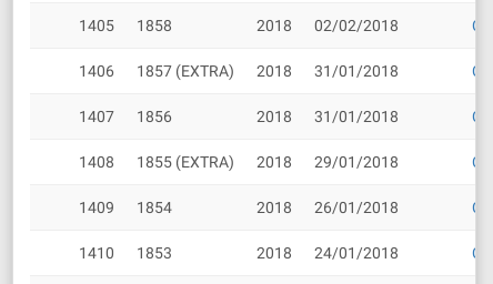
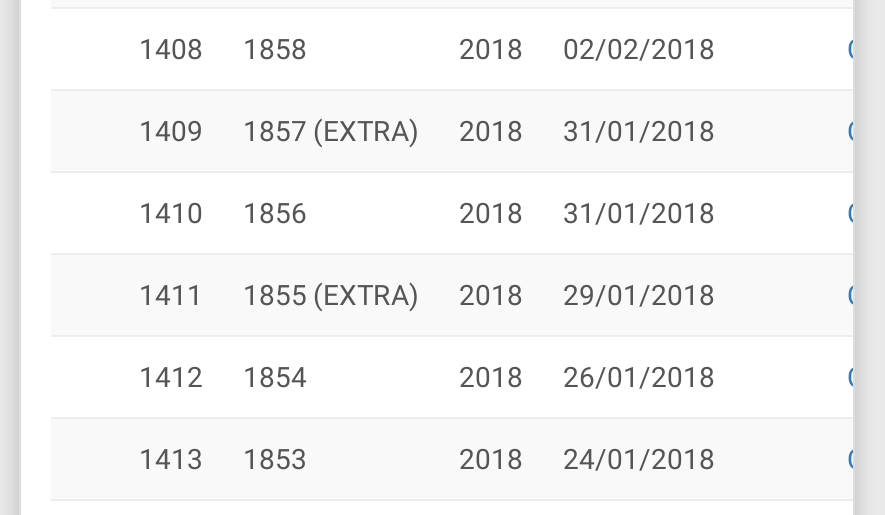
- 1405 1858
+ 1408 1858

- 1406 1857 (EXTRA) 2018 31/01/2018
+ 1409 1857 (EXTRA) 2018 31/01/2018

- 1407 1856
+ 1410 1856

- 1408 1855 (EXTRA) 2018 29/01/2018
+ 1411 1855 (EXTRA) 2018 29/01/2018

- 1409 1854
+ 1412 1854

- 1410 1853
+ 1413 1853
